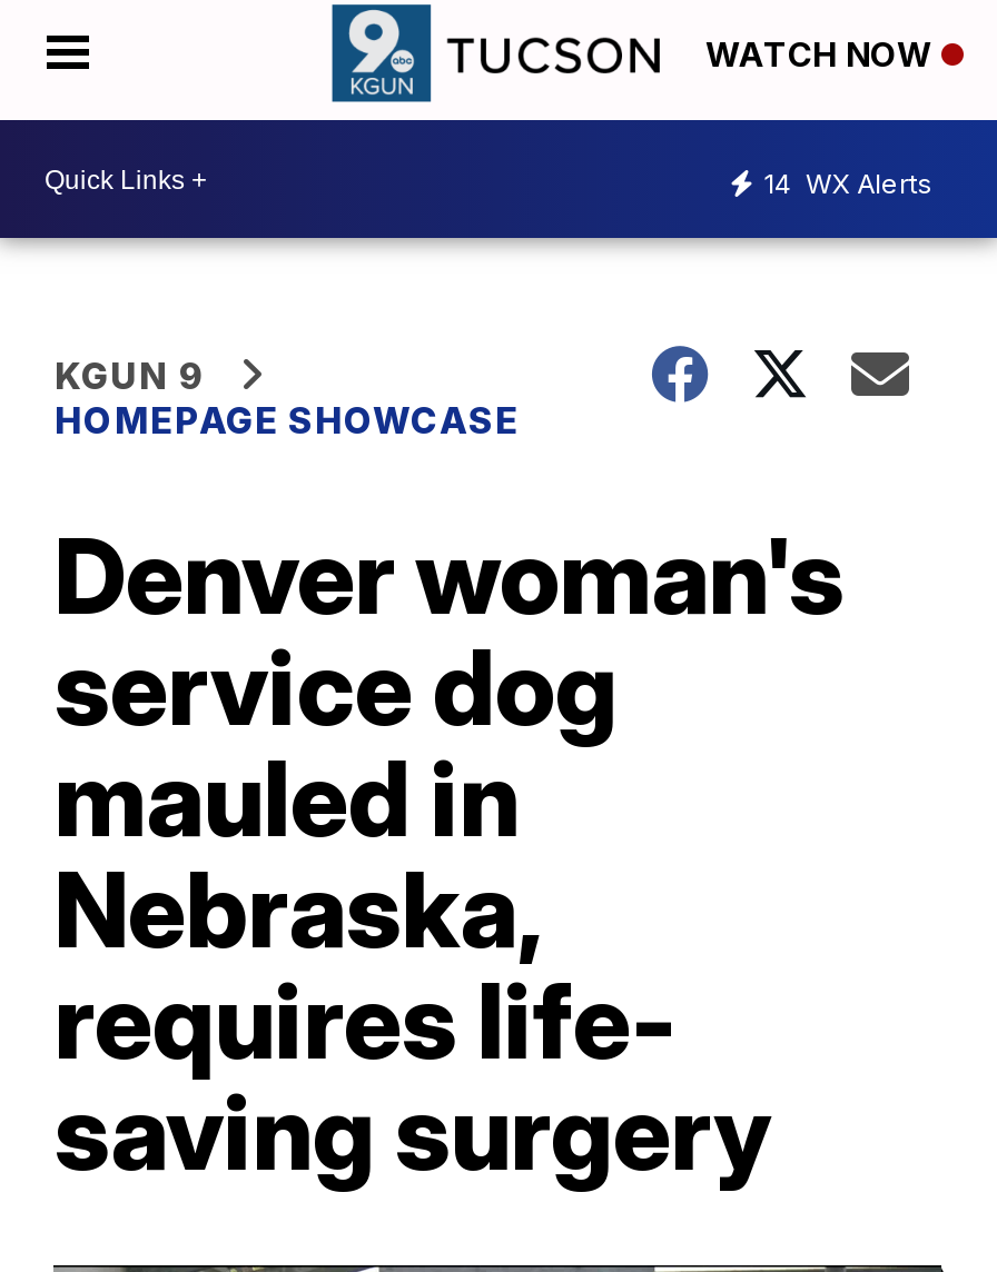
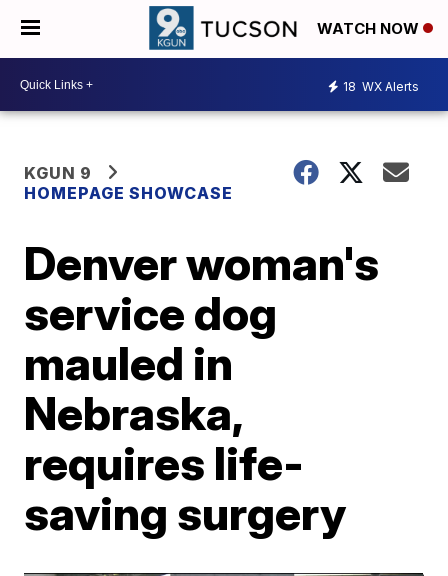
- 14 WX Alerts
+ 18 WX Alerts
